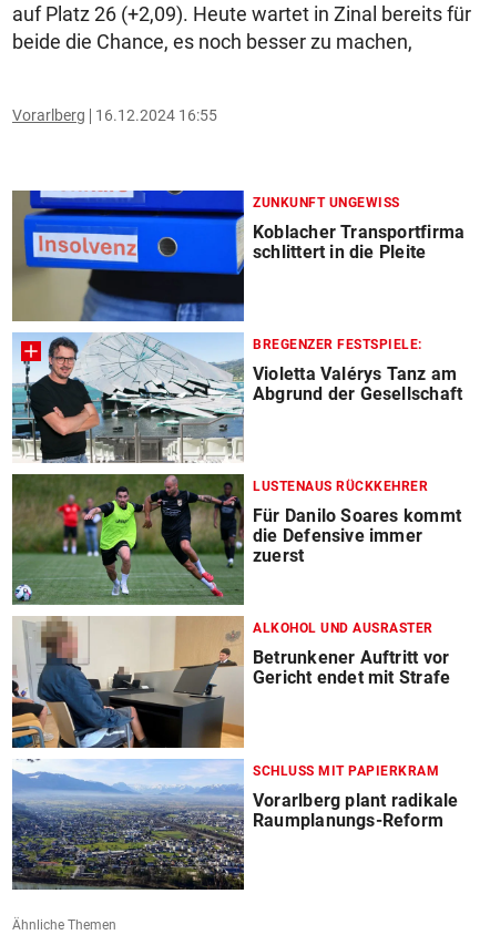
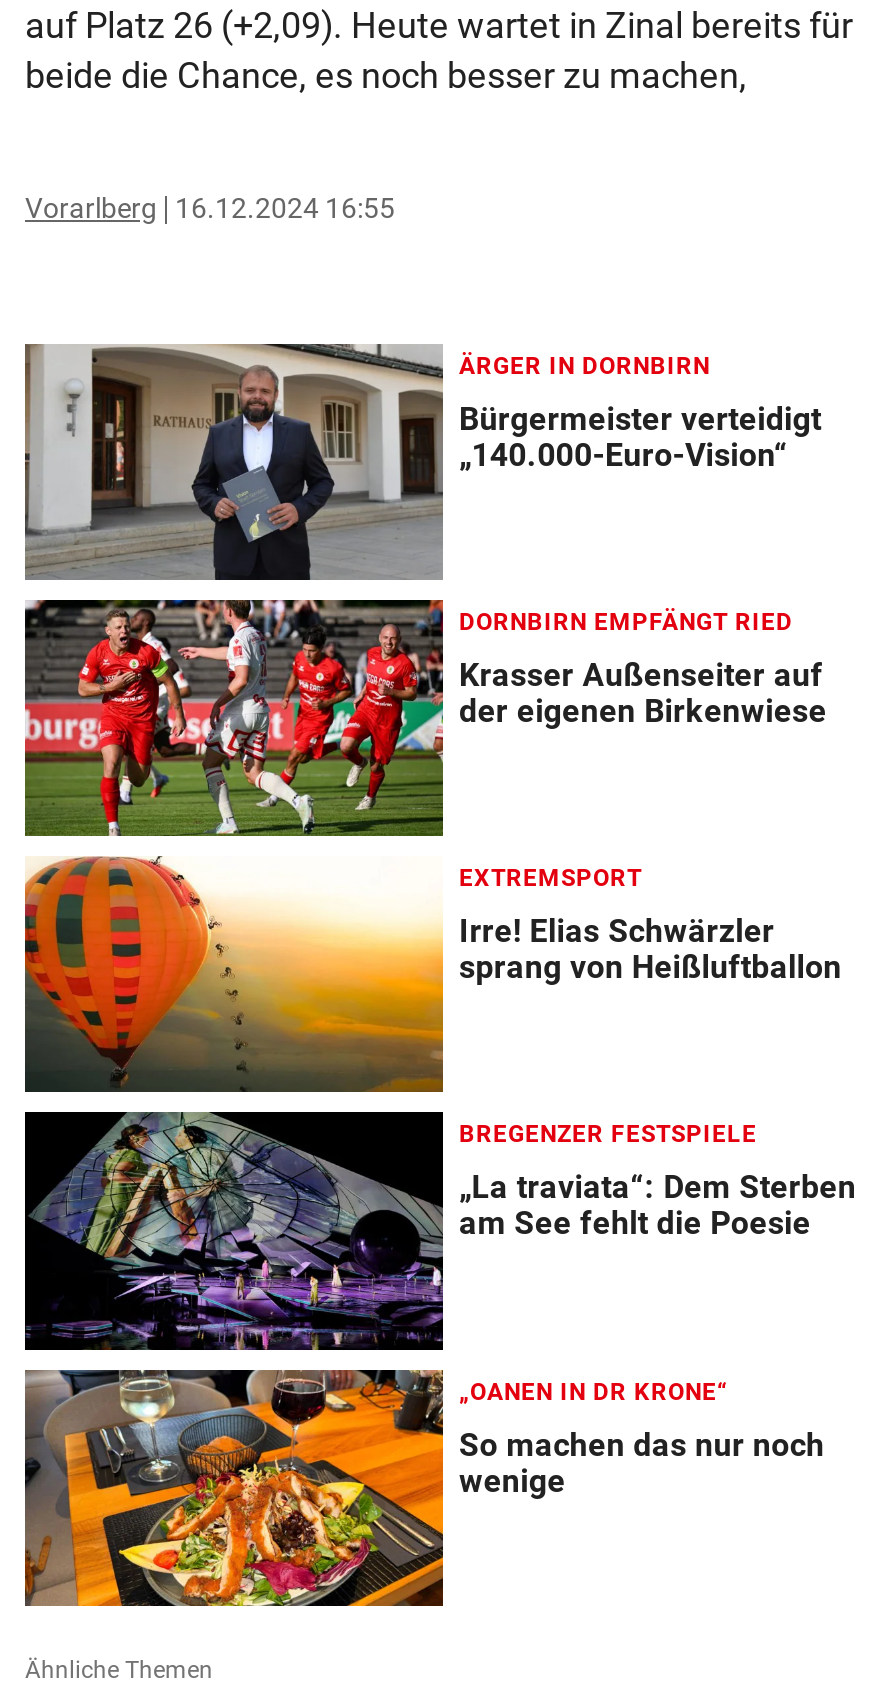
- [image]
- ZUNKUNFT UNGEWISS
+ [image]
+ ÄRGER IN DORNBIRN

- Koblacher Transportfirma
- schlittert in die Pleite
+ Bürgermeister verteidigt
+ „140.000-Euro-Vision“

- [image]
- BREGENZER FESTSPIELE:
+ [image]
+ DORNBIRN EMPFÄNGT RIED

- Violetta Valérys Tanz am
- Abgrund der Gesellschaft
+ Krasser Außenseiter auf
+ der eigenen Birkenwiese

- [image]
- LUSTENAUS RÜCKKEHRER
+ [image]
+ EXTREMSPORT

- Für Danilo Soares kommt
- die Defensive immer
- zuerst
+ Irre! Elias Schwärzler
+ sprang von Heißluftballon

- [image]
- ALKOHOL UND AUSRASTER
+ [image]
+ BREGENZER FESTSPIELE

- Betrunkener Auftritt vor
- Gericht endet mit Strafe
+ „La traviata“: Dem Sterben
+ am See fehlt die Poesie

- [image]
- SCHLUSS MIT PAPIERKRAM
+ [image]
+ „OANEN IN DR KRONE“

- Vorarlberg plant radikale
- Raumplanungs-Reform
+ So machen das nur noch
+ wenige
